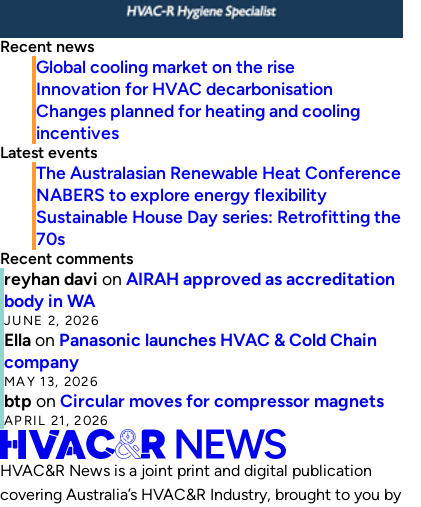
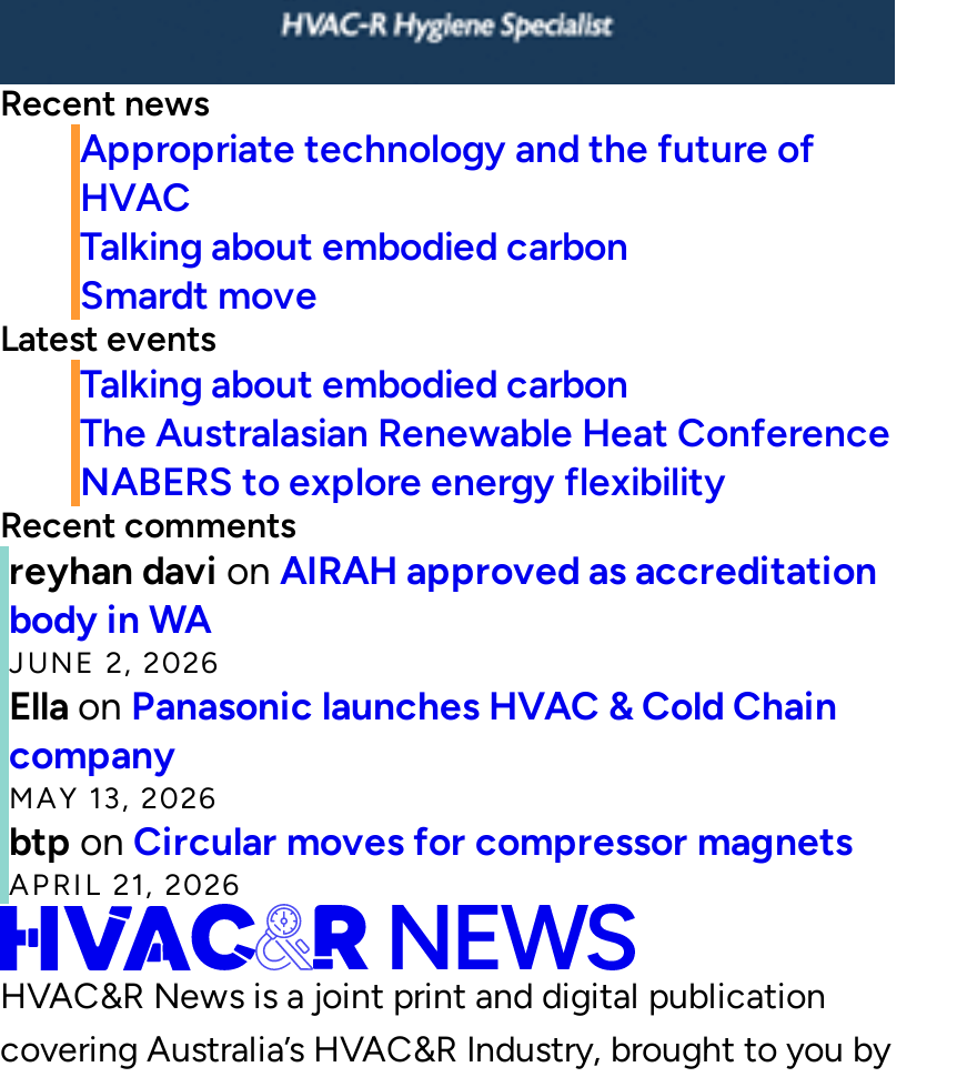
- Global cooling market on the rise
- Innovation for HVAC decarbonisation
- Changes planned for heating and cooling
- incentives
+ Appropriate technology and the future of
+ HVAC
+ Talking about embodied carbon
+ Smardt move

+ Talking about embodied carbon

moved down: The Australasian Renewable Heat Conference | NABERS to explore energy flexibility

- Sustainable House Day series: Retrofitting the
- 70s
